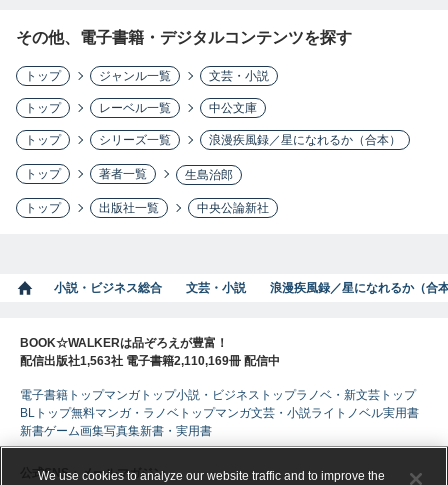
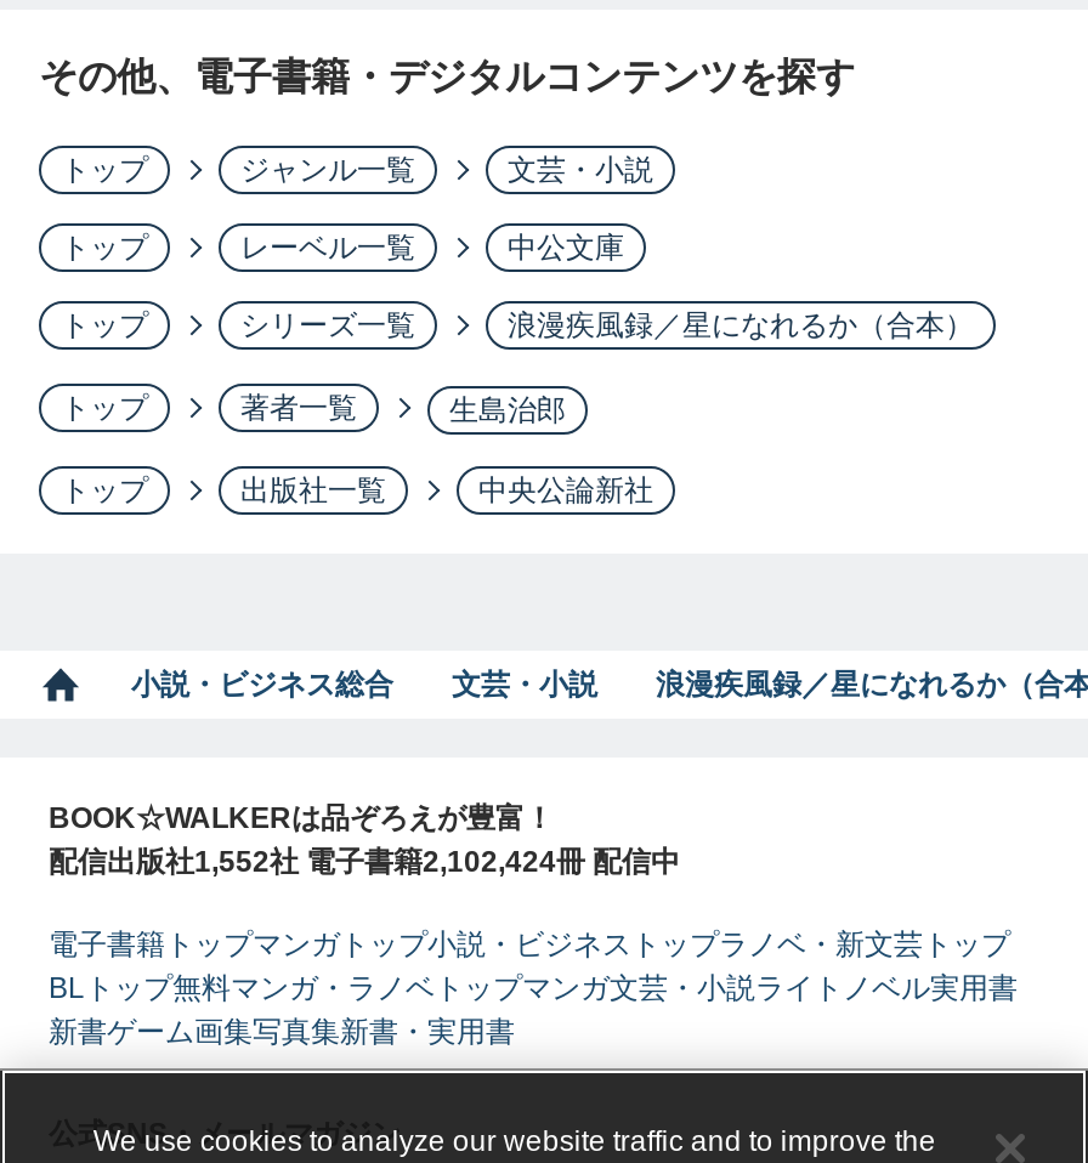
- 配信出版社1,563社 電子書籍2,110,169冊 配信中
+ 配信出版社1,552社 電子書籍2,102,424冊 配信中
